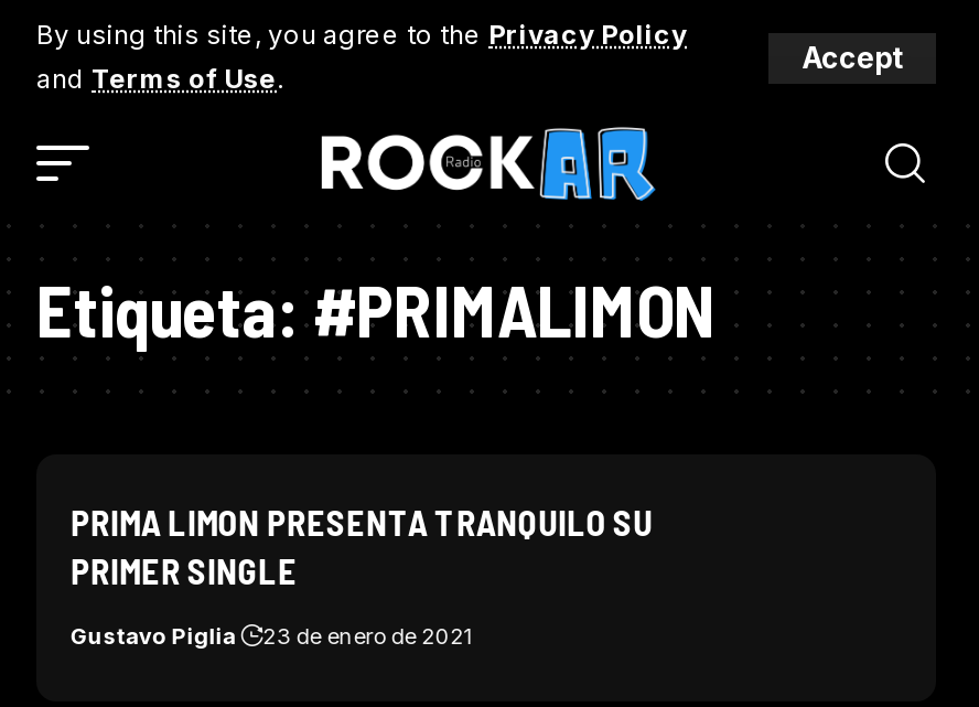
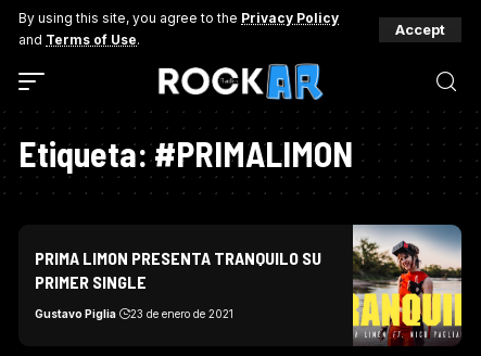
+ [image]
